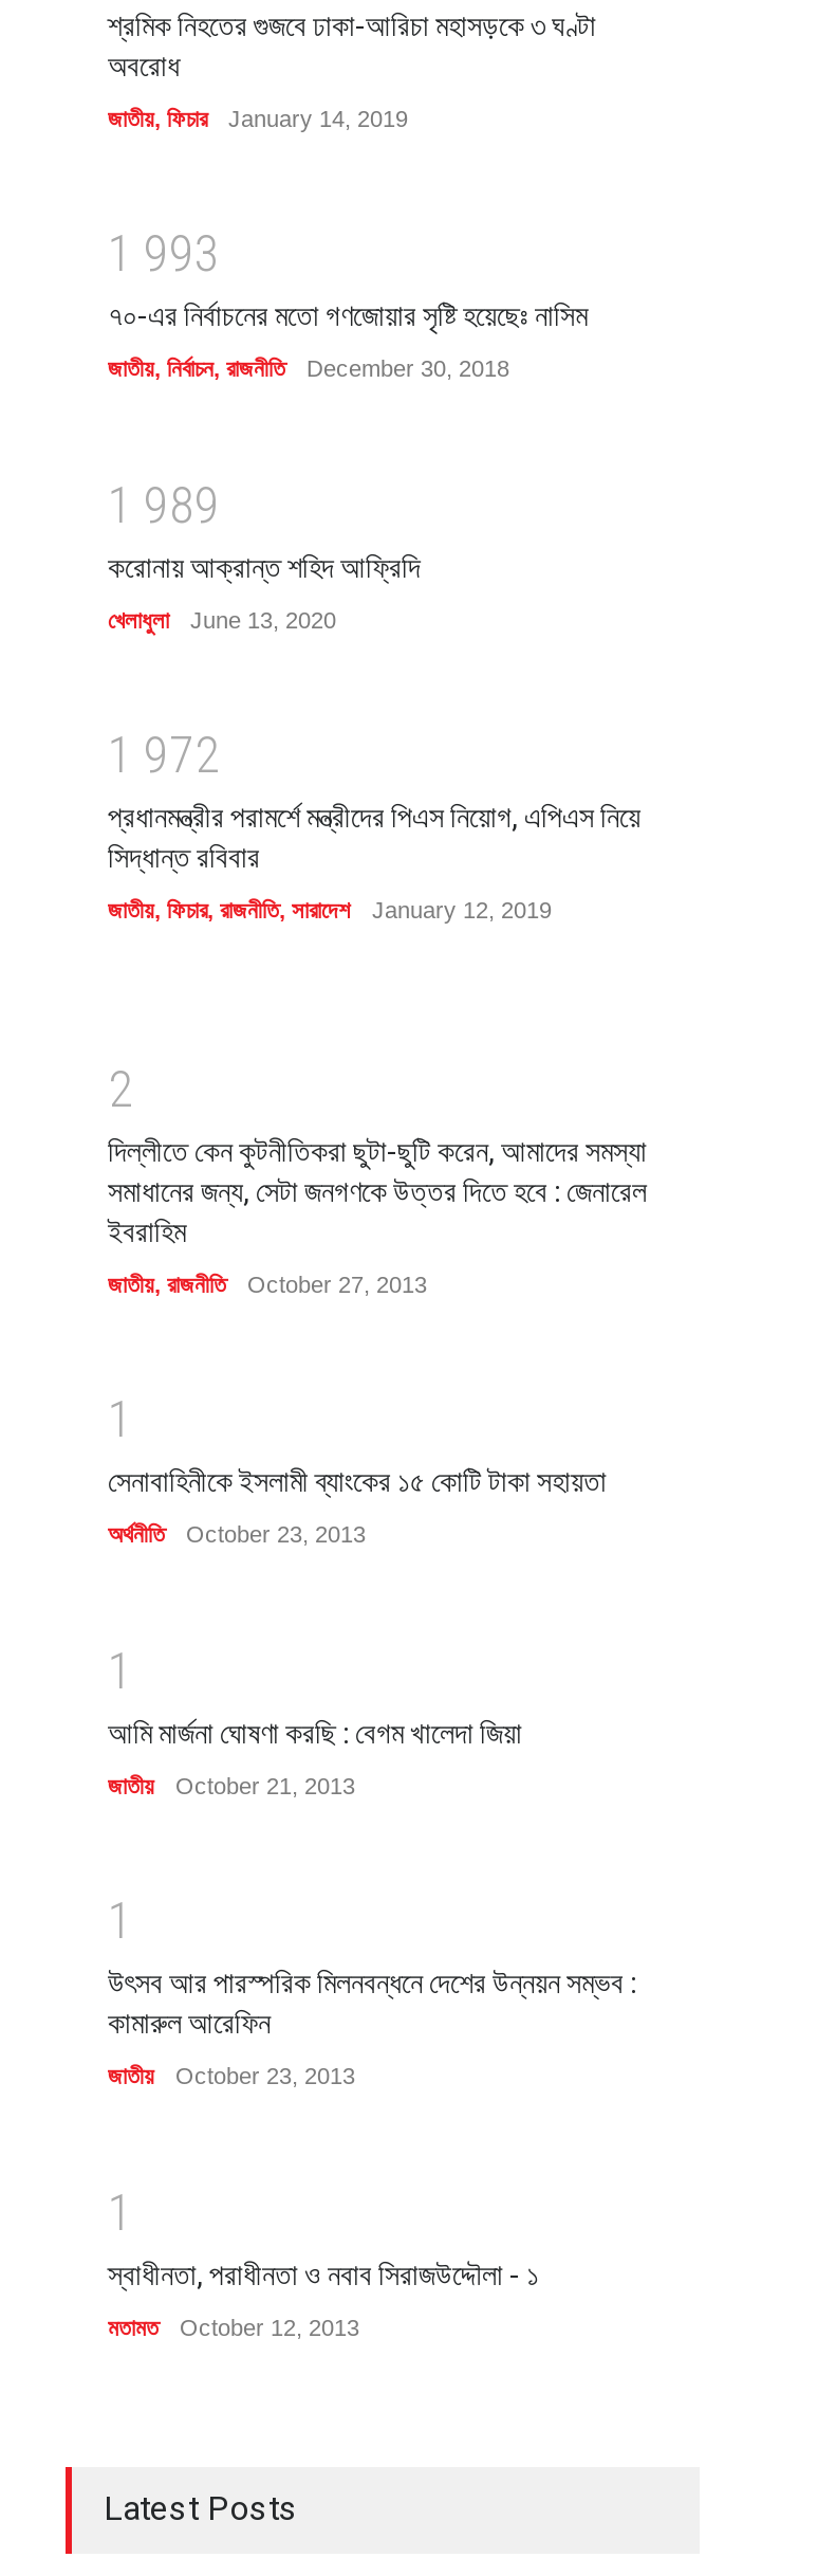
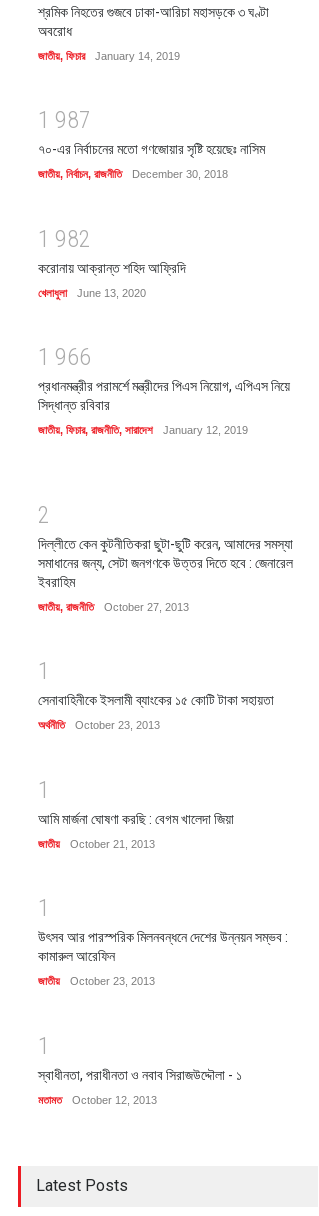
- 1 993
+ 1 987

- 1 989
+ 1 982

- 1 972
+ 1 966
